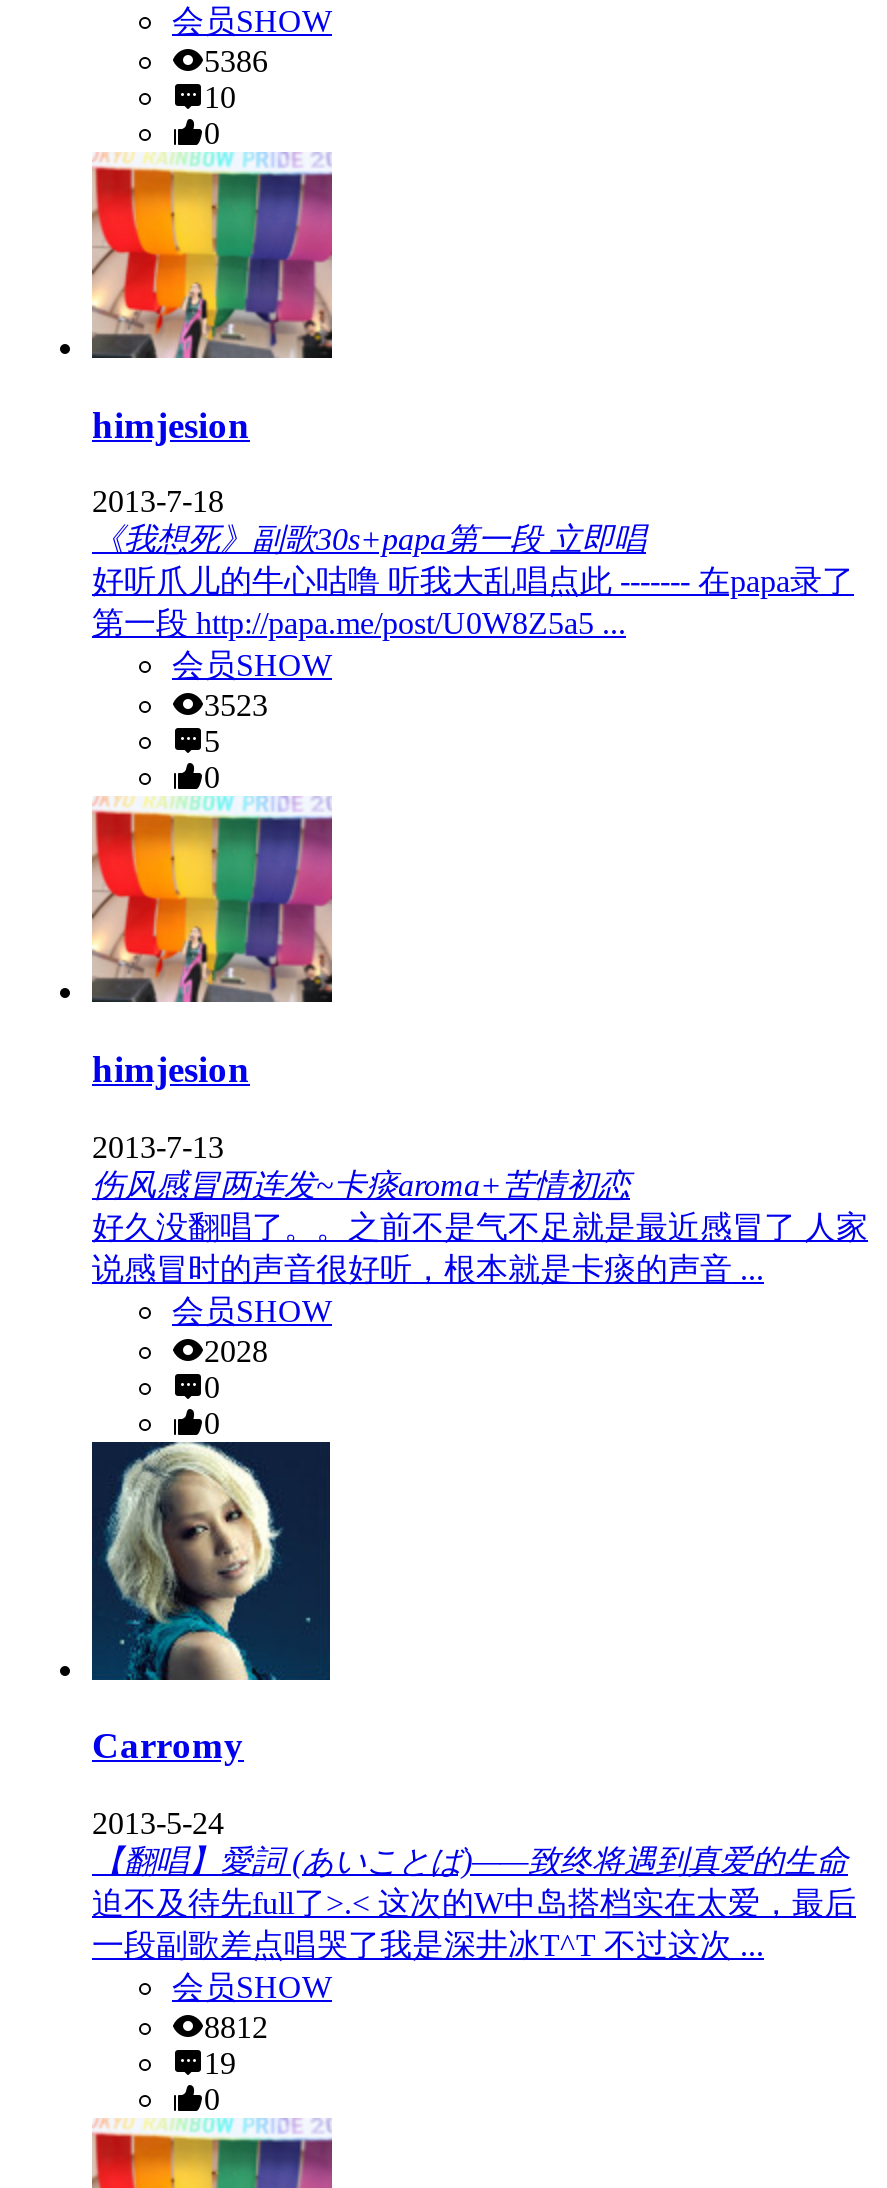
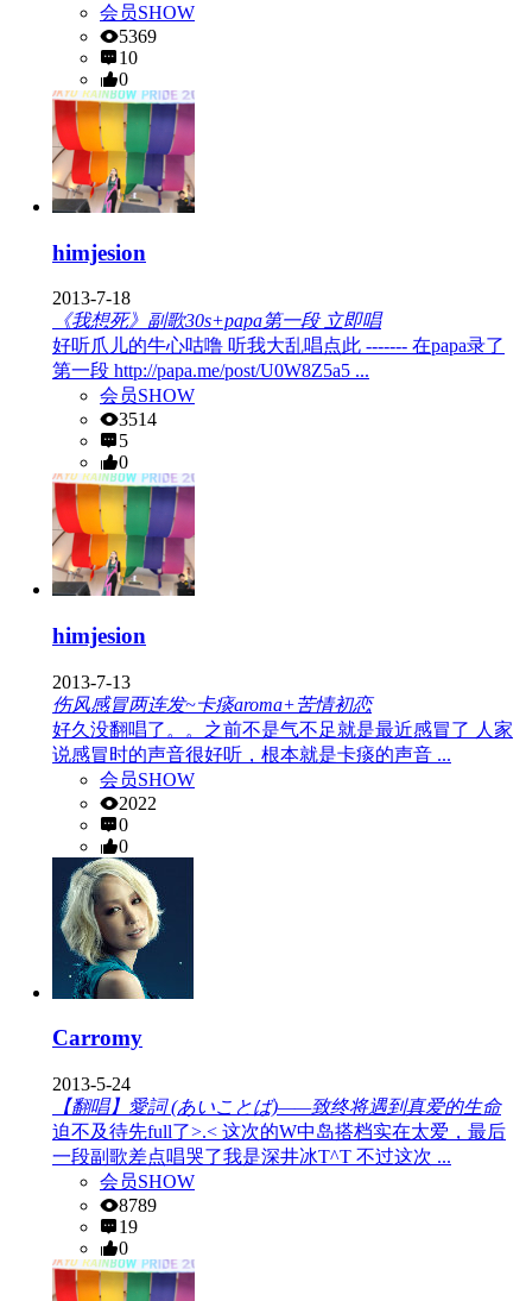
- 5386
+ 5369

- 3523
+ 3514

- 2028
+ 2022

- 8812
+ 8789
